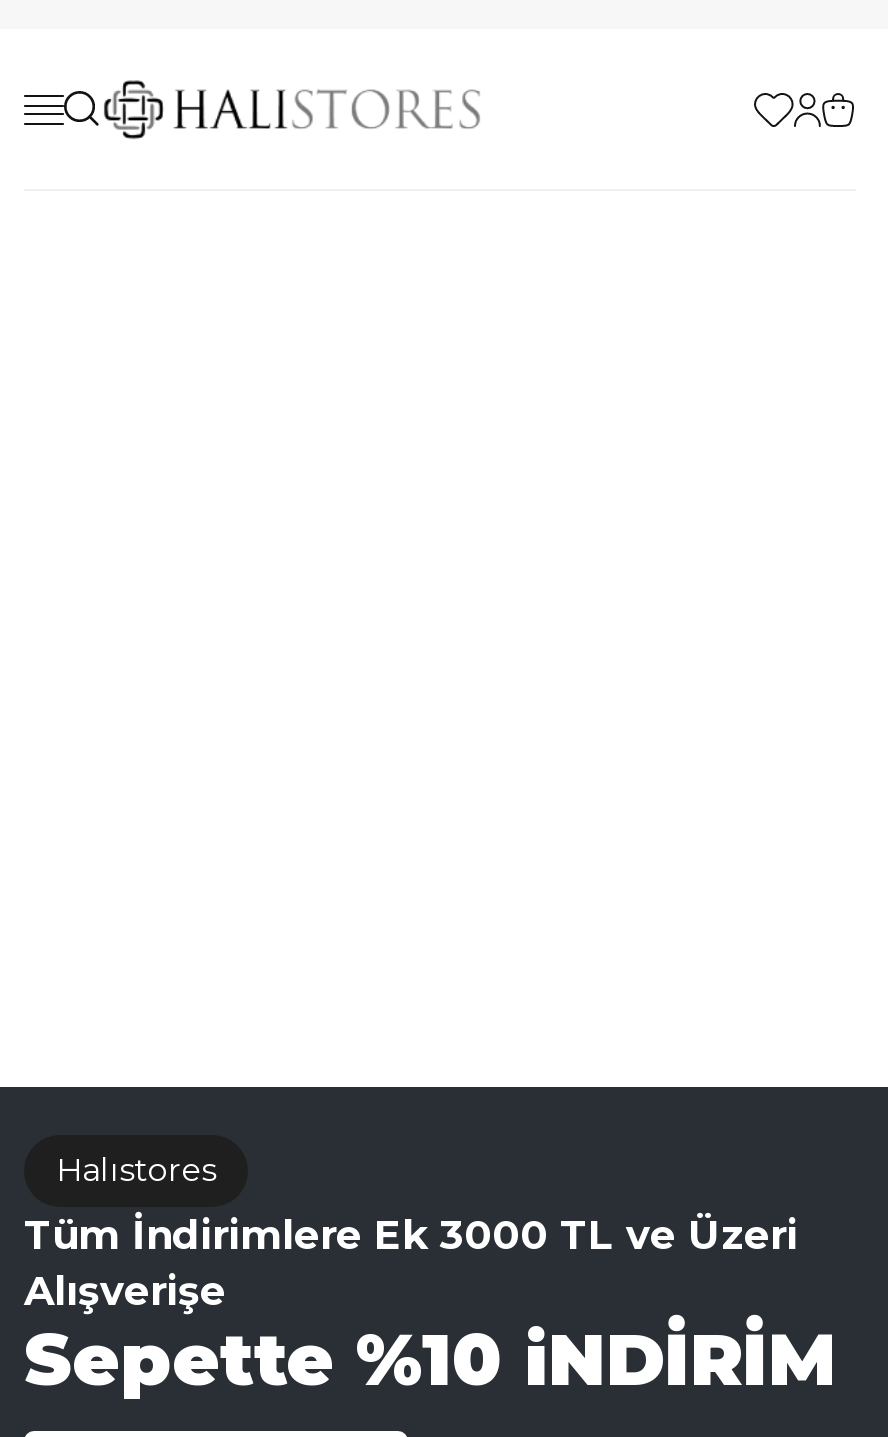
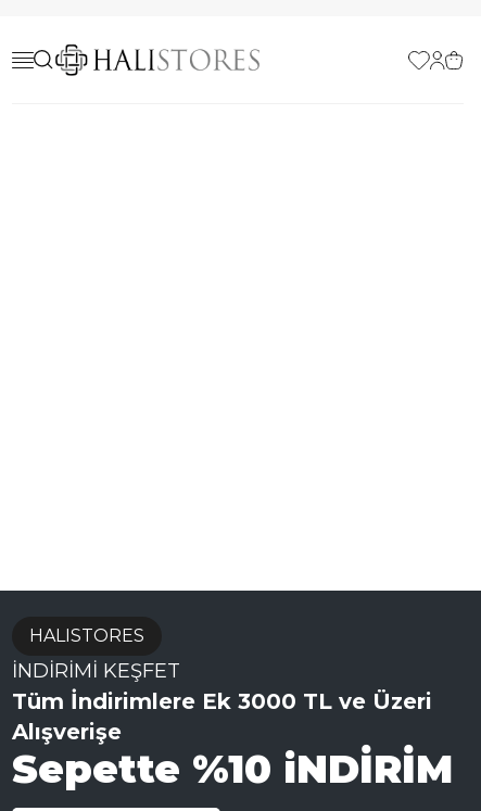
- Halıstores
+ HALISTORES
+ İNDİRİMİ KEŞFET
